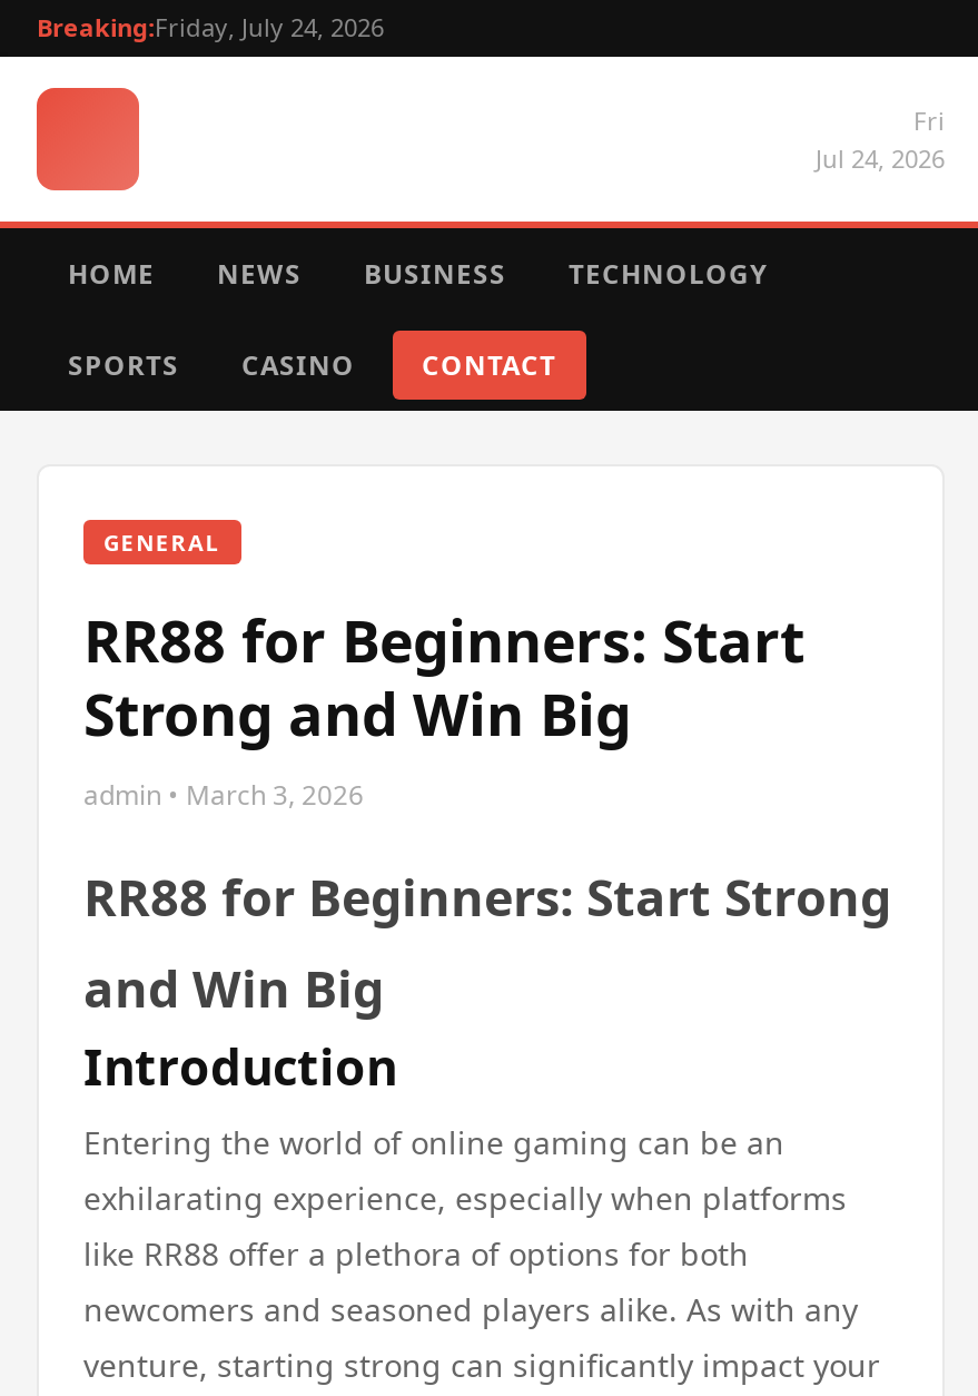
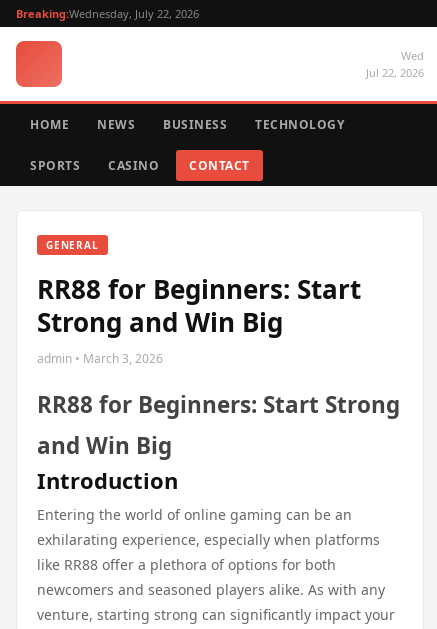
- Breaking:Friday, July 24, 2026
+ Breaking:Wednesday, July 22, 2026

- Fri
- Jul 24, 2026
+ Wed
+ Jul 22, 2026
